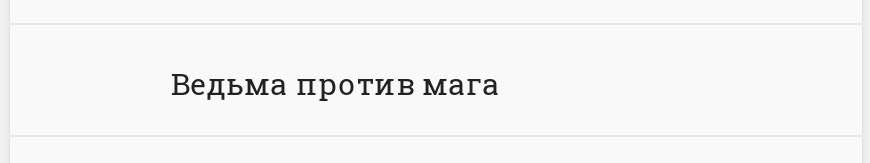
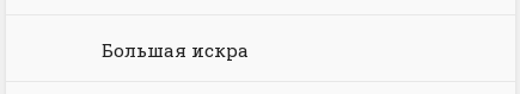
- Ведьма против мага
+ Большая искра
